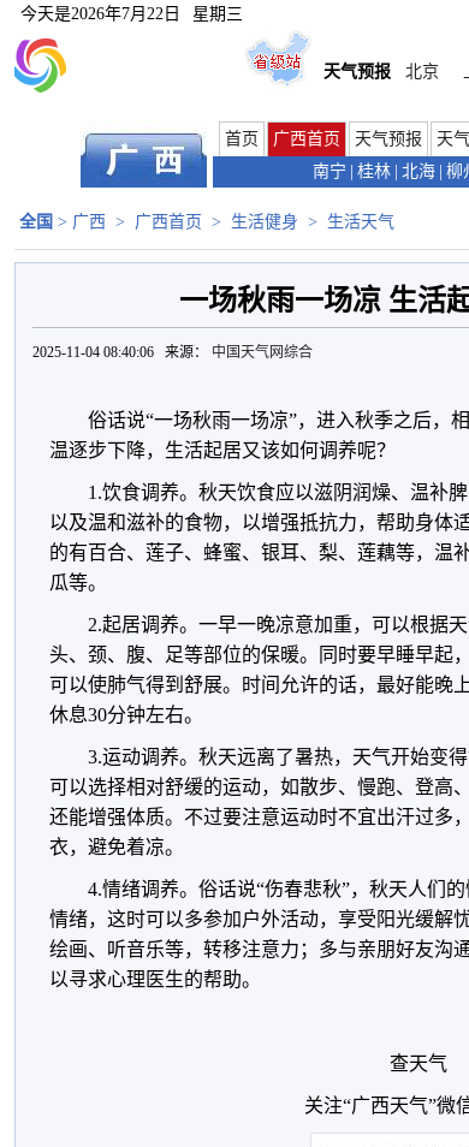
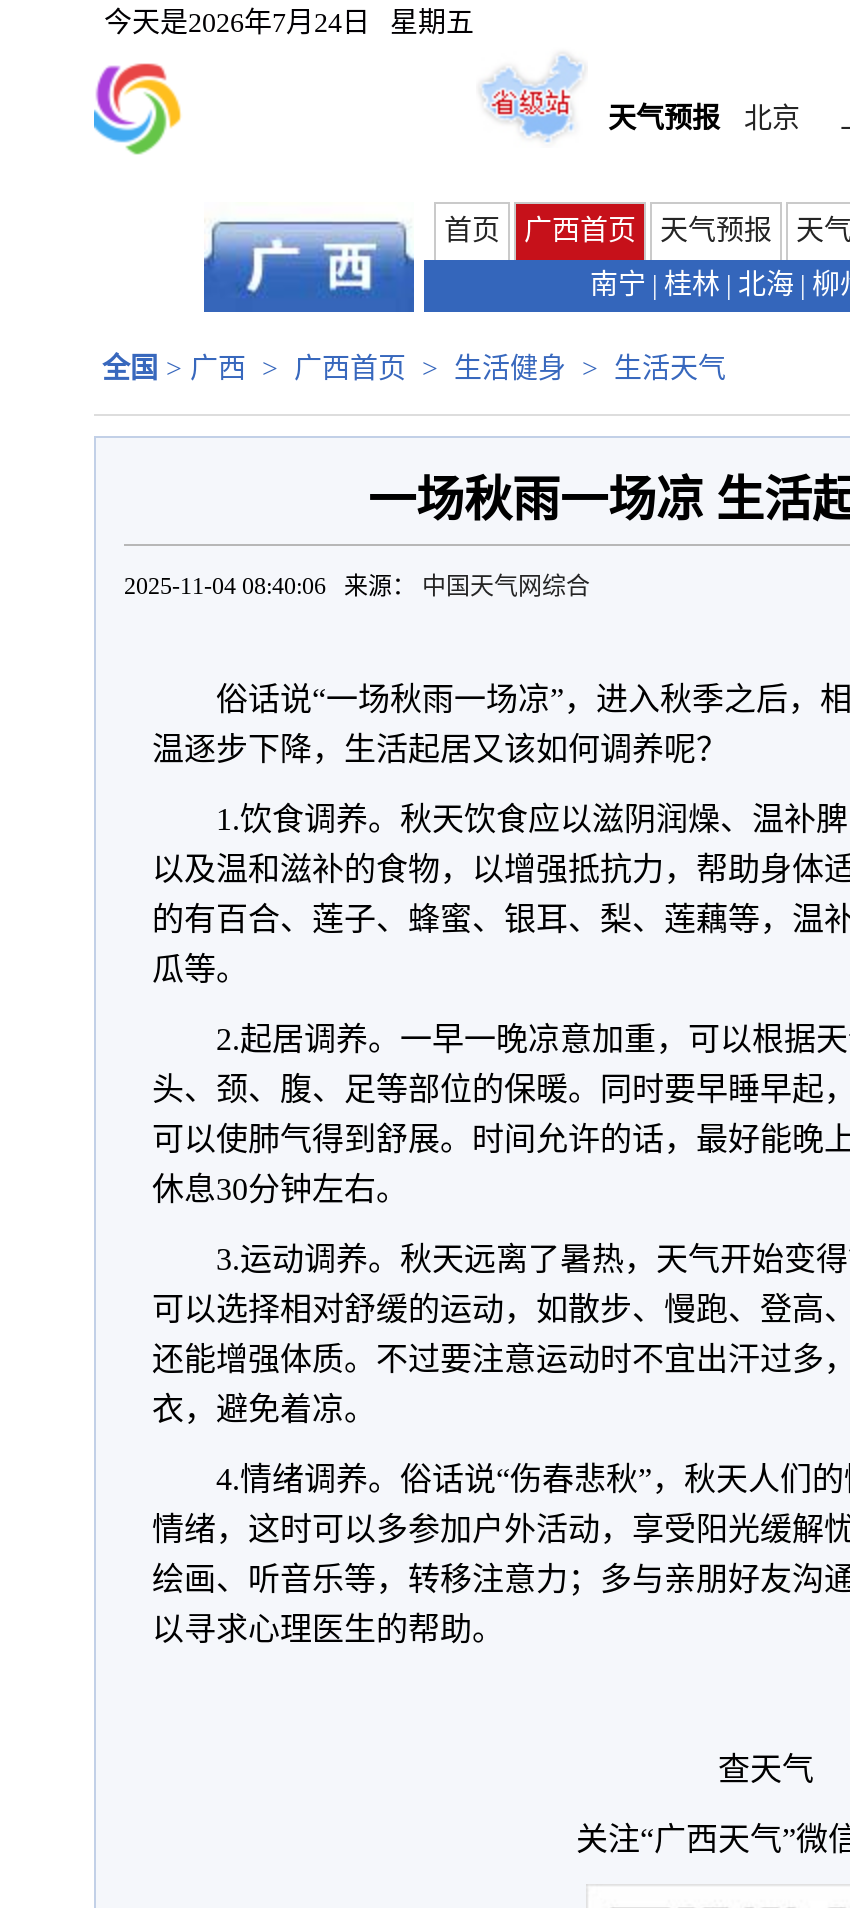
- 今天是2026年7月22日
+ 今天是2026年7月24日

- 星期三
+ 星期五
